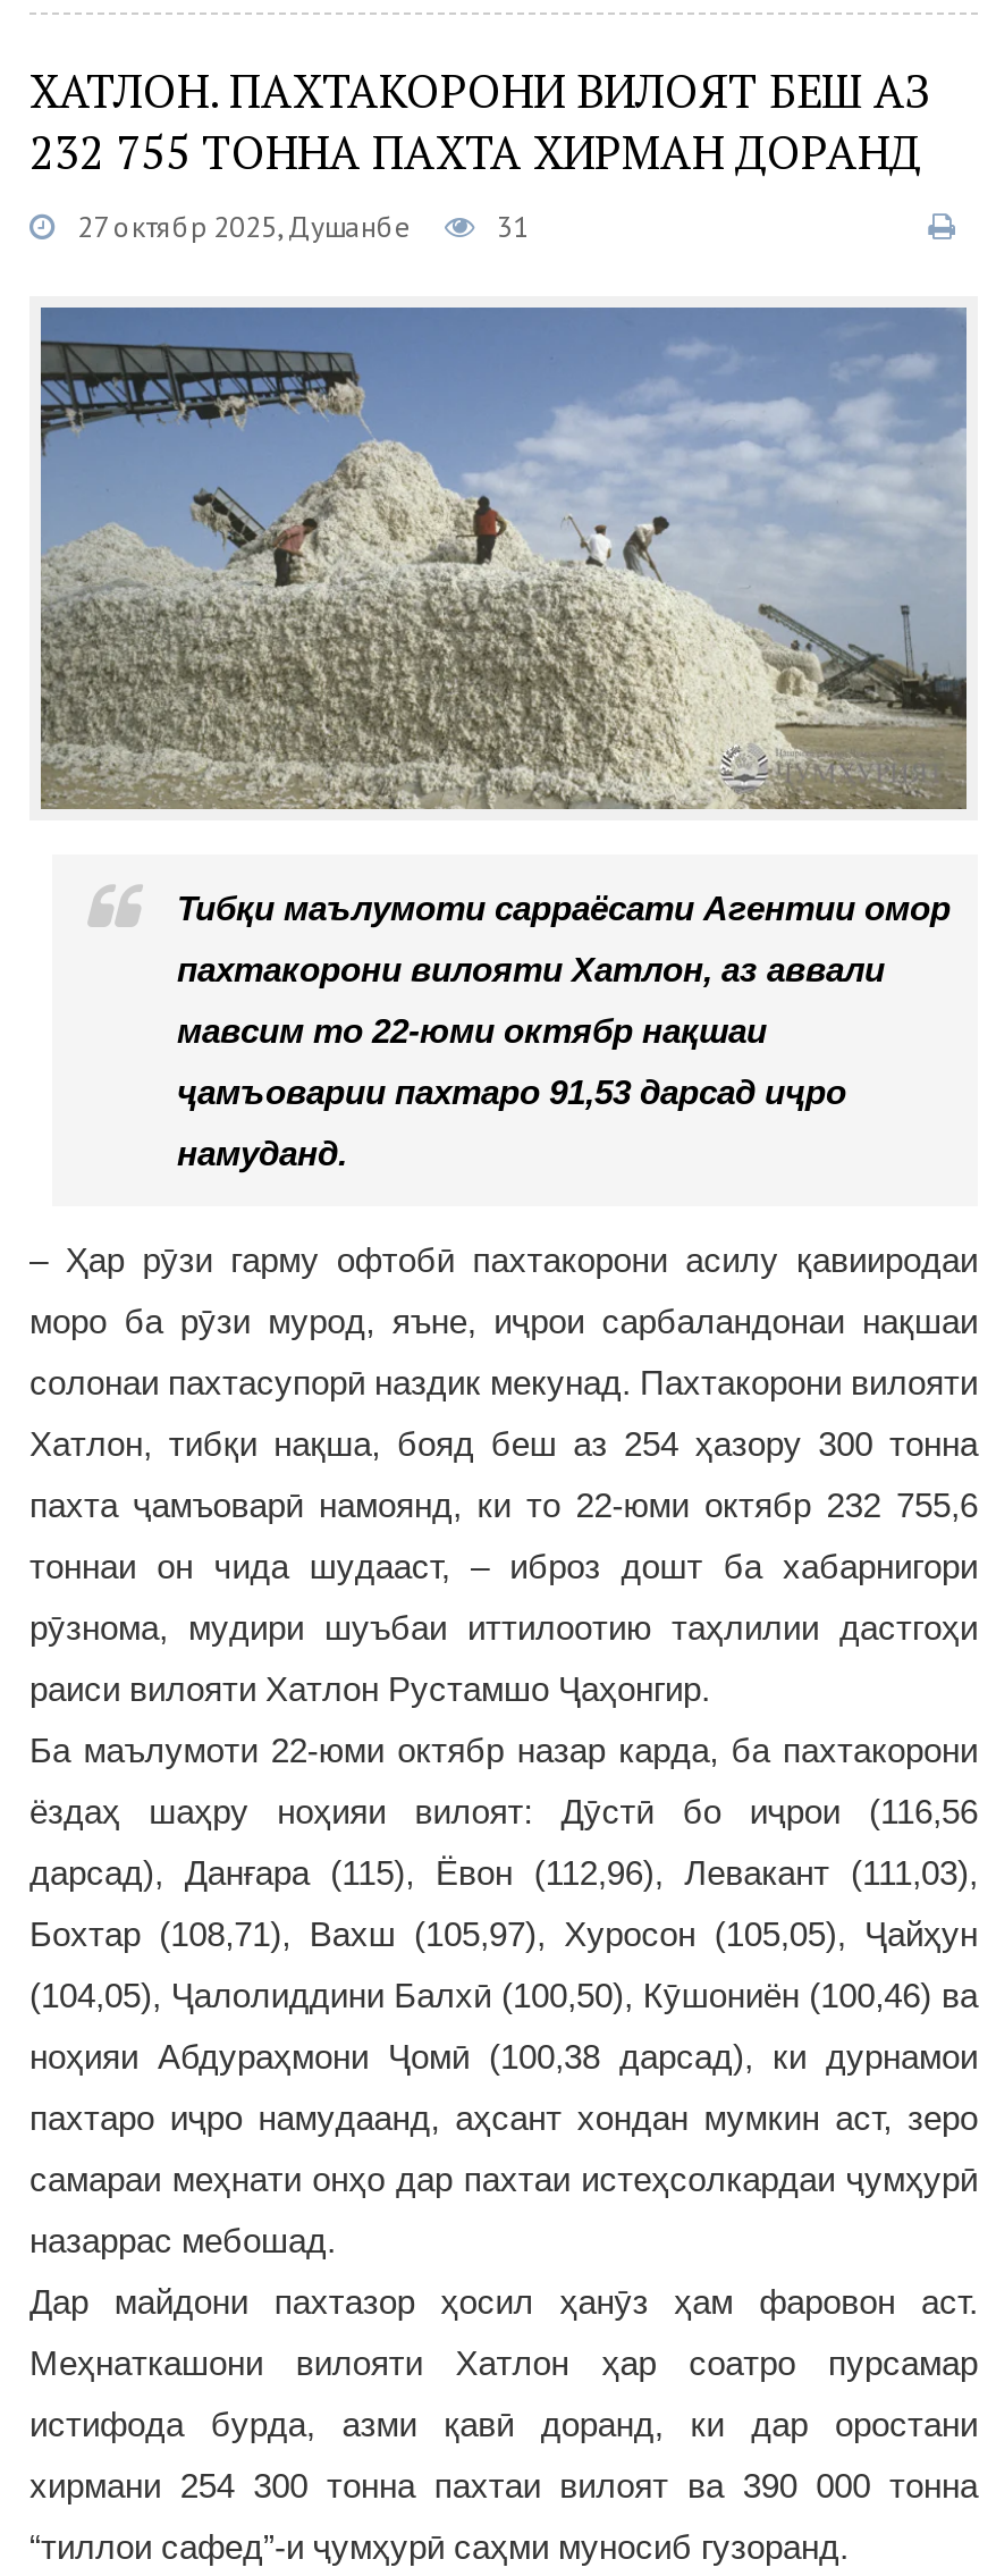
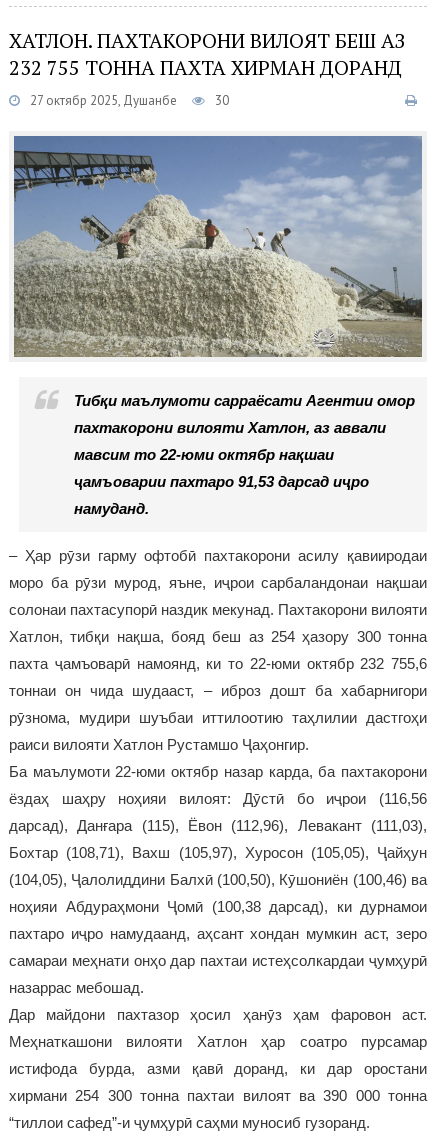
- 31
+ 30
